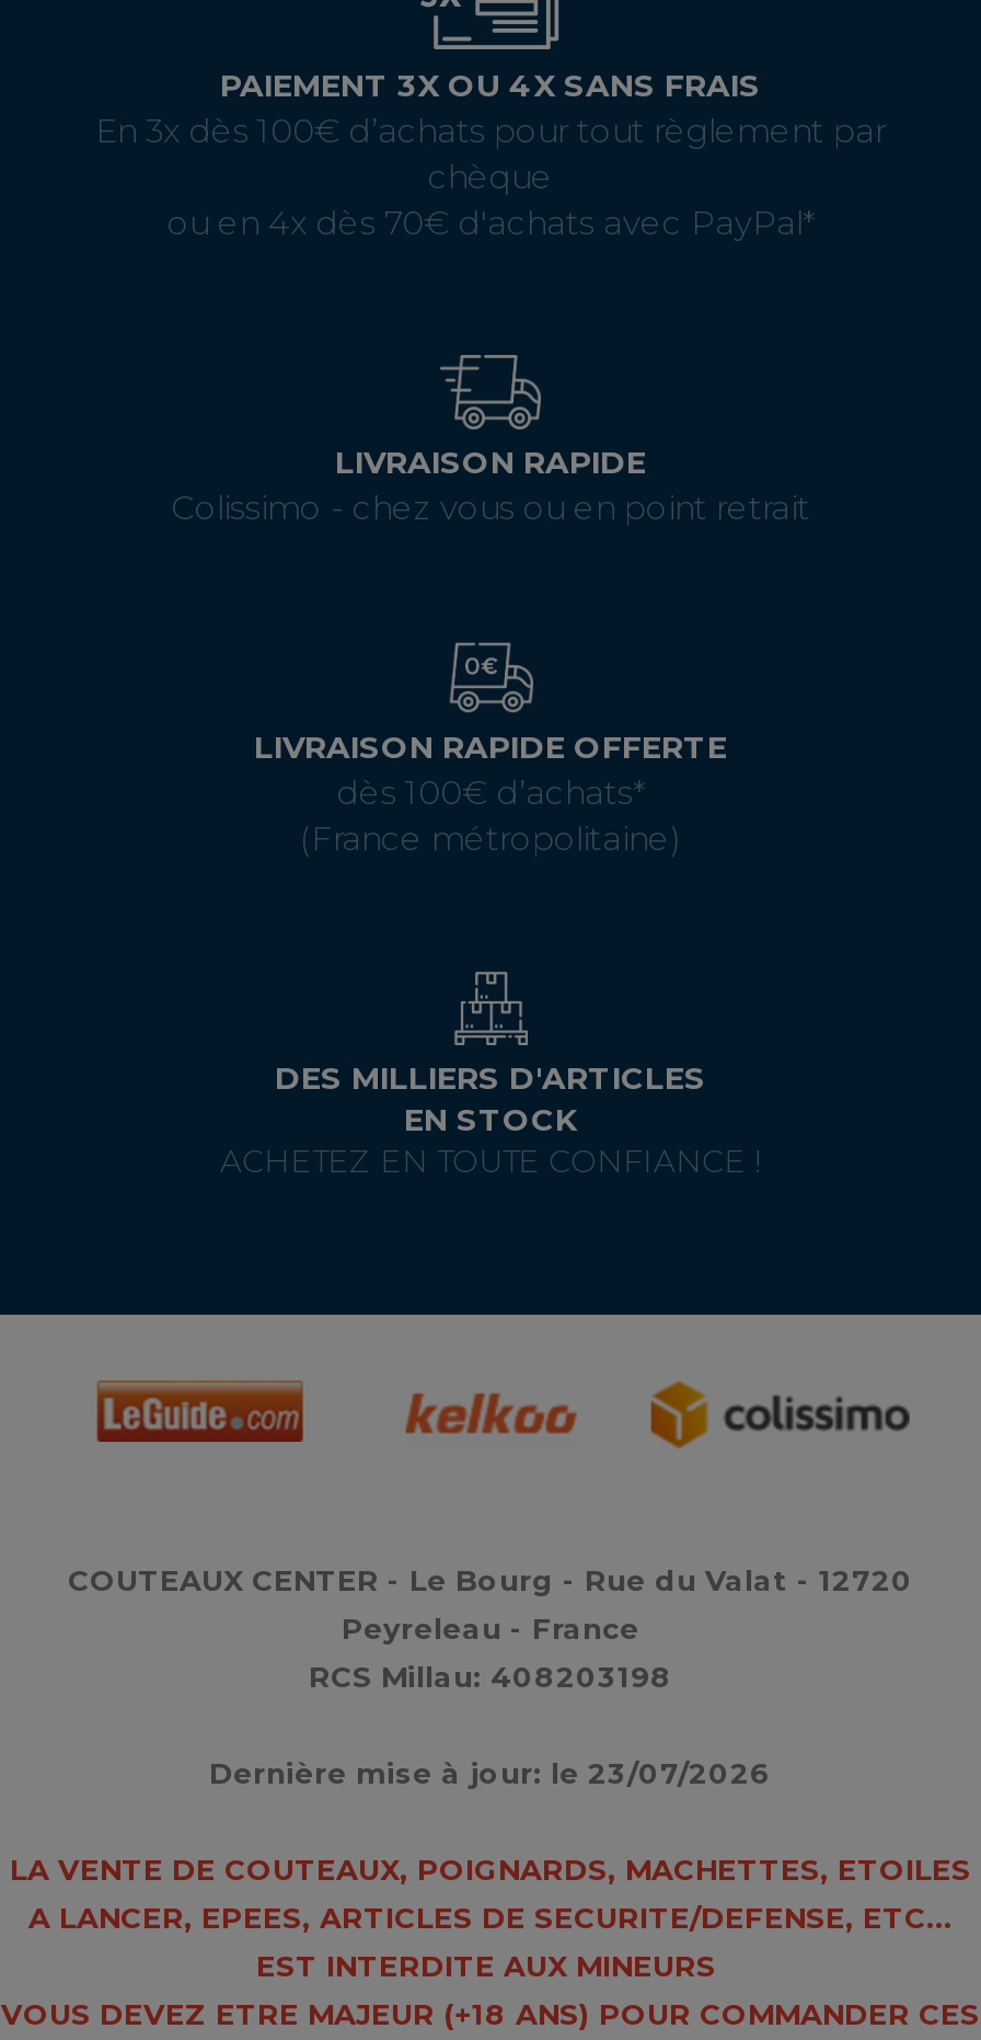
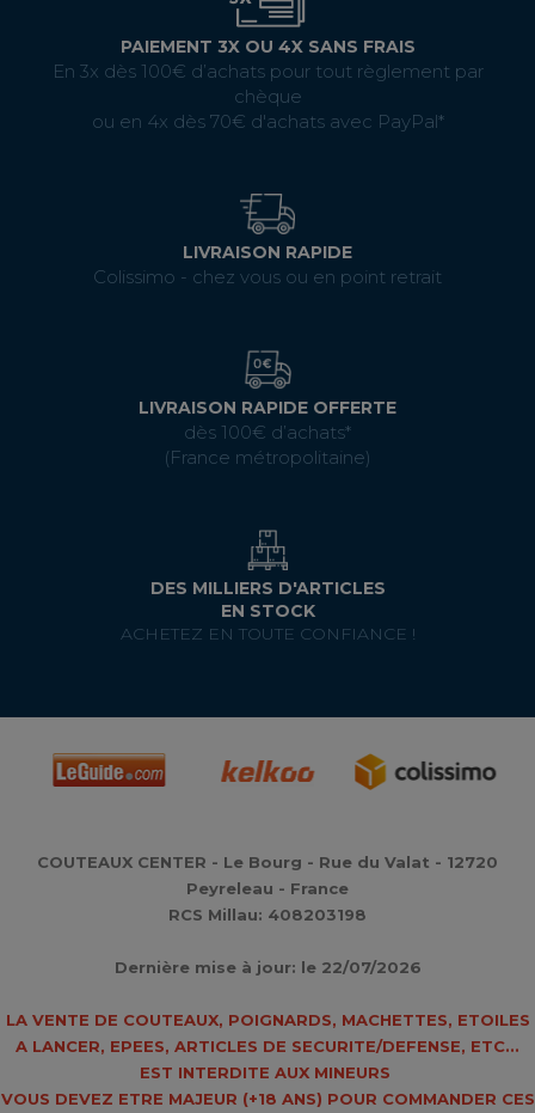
- Dernière mise à jour: le 23/07/2026
+ Dernière mise à jour: le 22/07/2026
